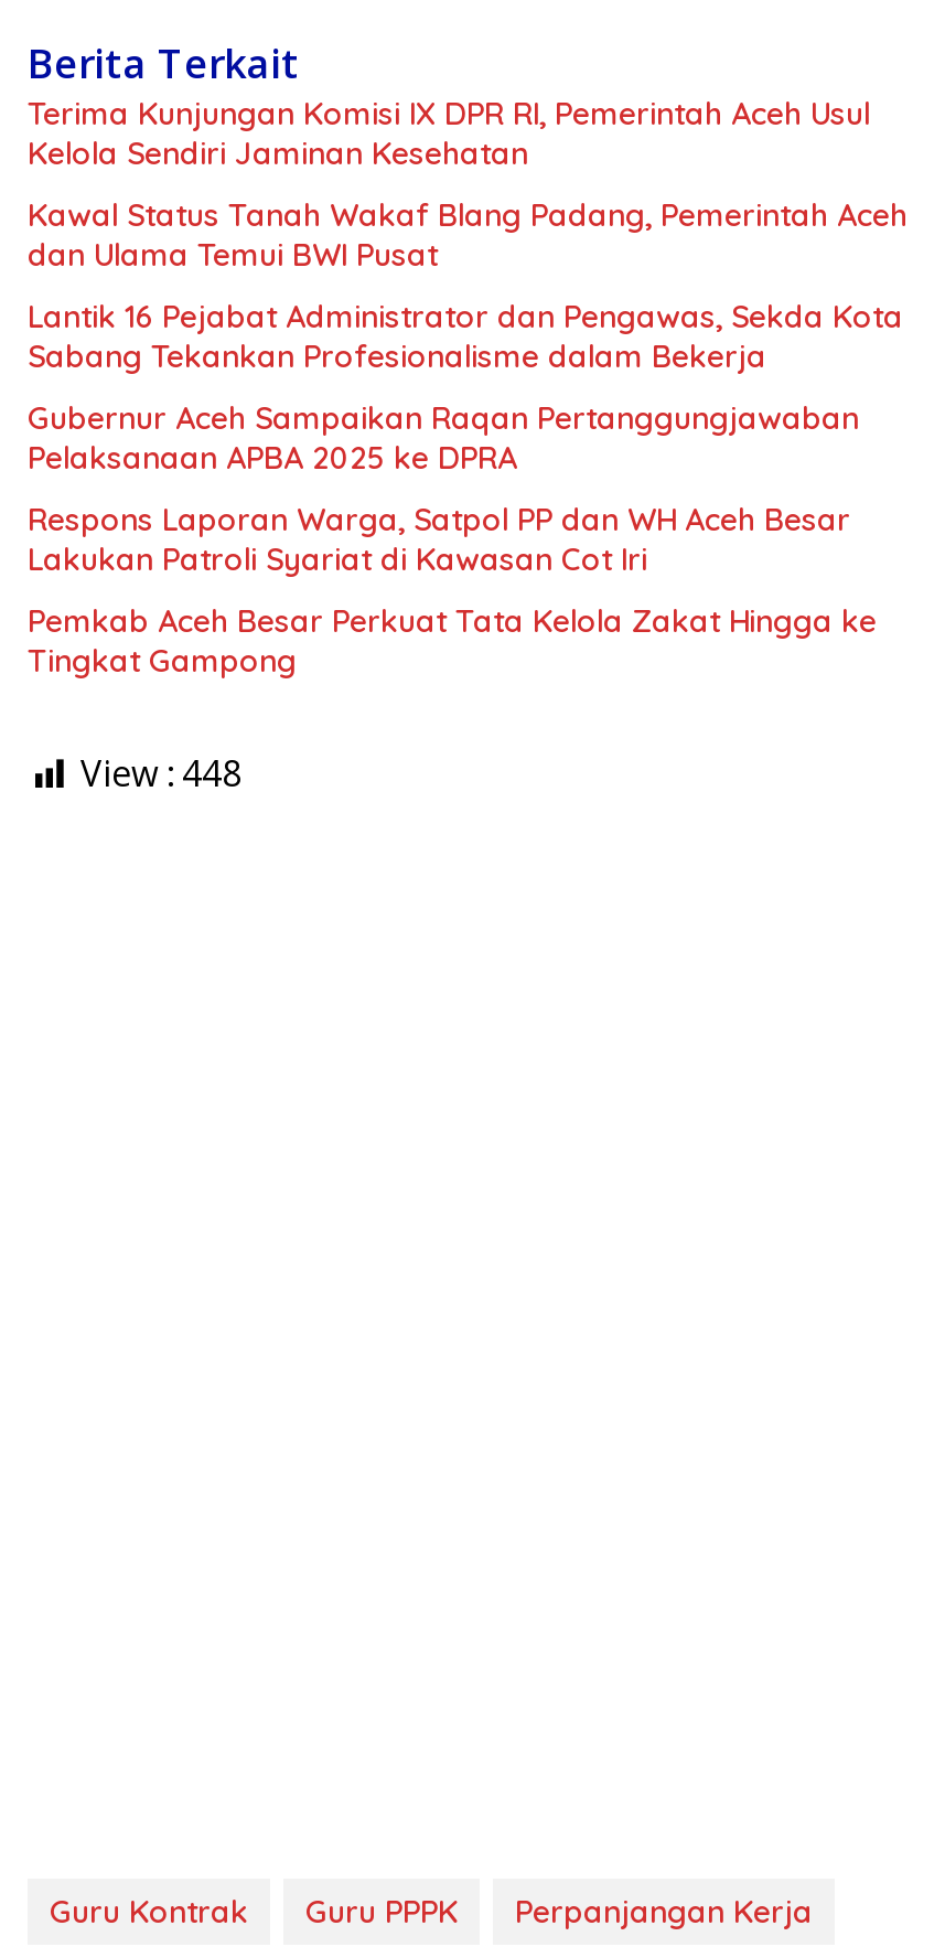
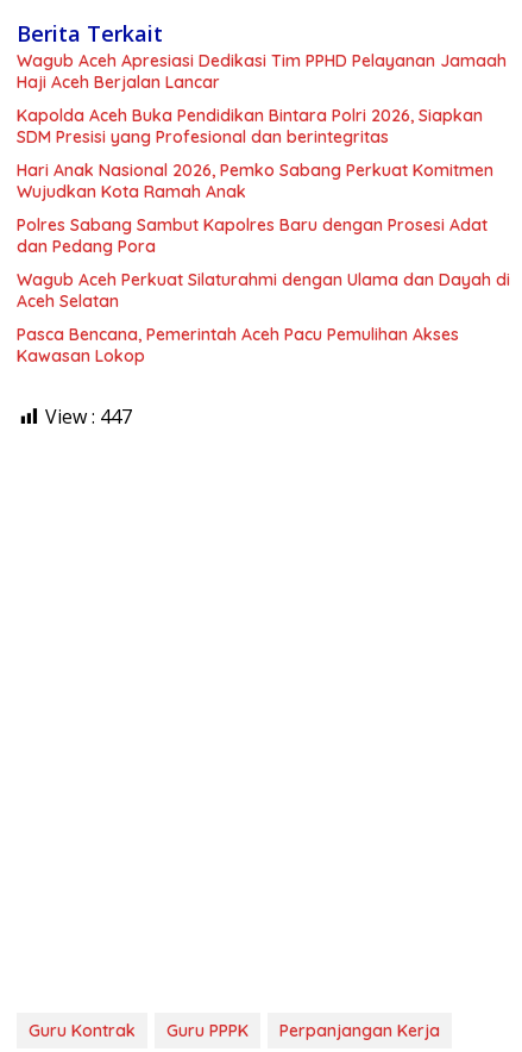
- Terima Kunjungan Komisi IX DPR RI, Pemerintah Aceh Usul
- Kelola Sendiri Jaminan Kesehatan
+ Wagub Aceh Apresiasi Dedikasi Tim PPHD Pelayanan Jamaah
+ Haji Aceh Berjalan Lancar

- Kawal Status Tanah Wakaf Blang Padang, Pemerintah Aceh
- dan Ulama Temui BWI Pusat
+ Kapolda Aceh Buka Pendidikan Bintara Polri 2026, Siapkan
+ SDM Presisi yang Profesional dan berintegritas

- Lantik 16 Pejabat Administrator dan Pengawas, Sekda Kota
- Sabang Tekankan Profesionalisme dalam Bekerja
+ Hari Anak Nasional 2026, Pemko Sabang Perkuat Komitmen
+ Wujudkan Kota Ramah Anak

- Gubernur Aceh Sampaikan Raqan Pertanggungjawaban
- Pelaksanaan APBA 2025 ke DPRA
+ Polres Sabang Sambut Kapolres Baru dengan Prosesi Adat
+ dan Pedang Pora

- Respons Laporan Warga, Satpol PP dan WH Aceh Besar
- Lakukan Patroli Syariat di Kawasan Cot Iri
+ Wagub Aceh Perkuat Silaturahmi dengan Ulama dan Dayah di
+ Aceh Selatan

- Pemkab Aceh Besar Perkuat Tata Kelola Zakat Hingga ke
- Tingkat Gampong
+ Pasca Bencana, Pemerintah Aceh Pacu Pemulihan Akses
+ Kawasan Lokop

- View : 448
+ View : 447
